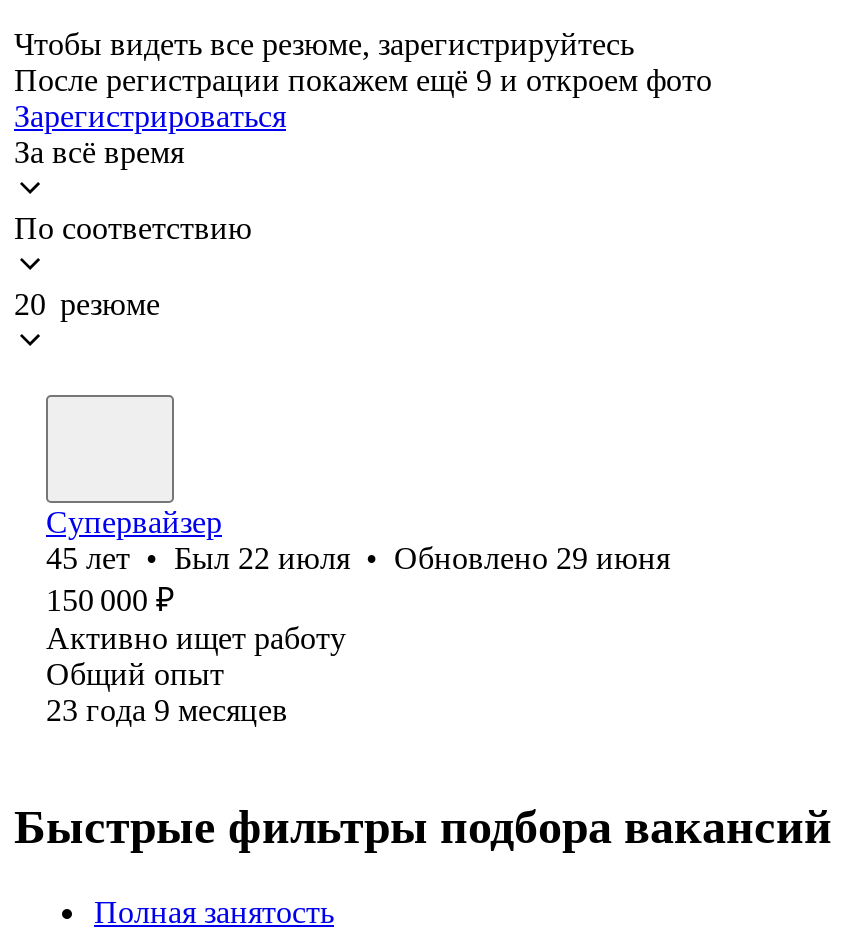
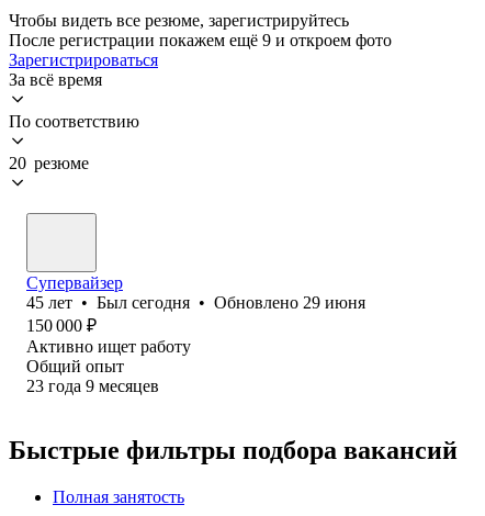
- 45 лет • Был 22 июля • Обновлено 29 июня
+ 45 лет • Был сегодня • Обновлено 29 июня
